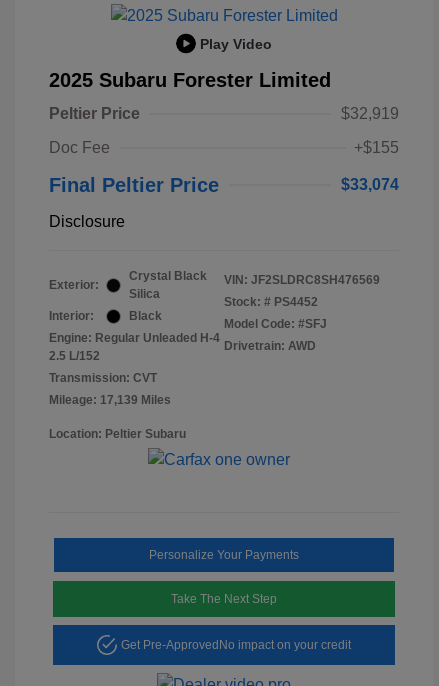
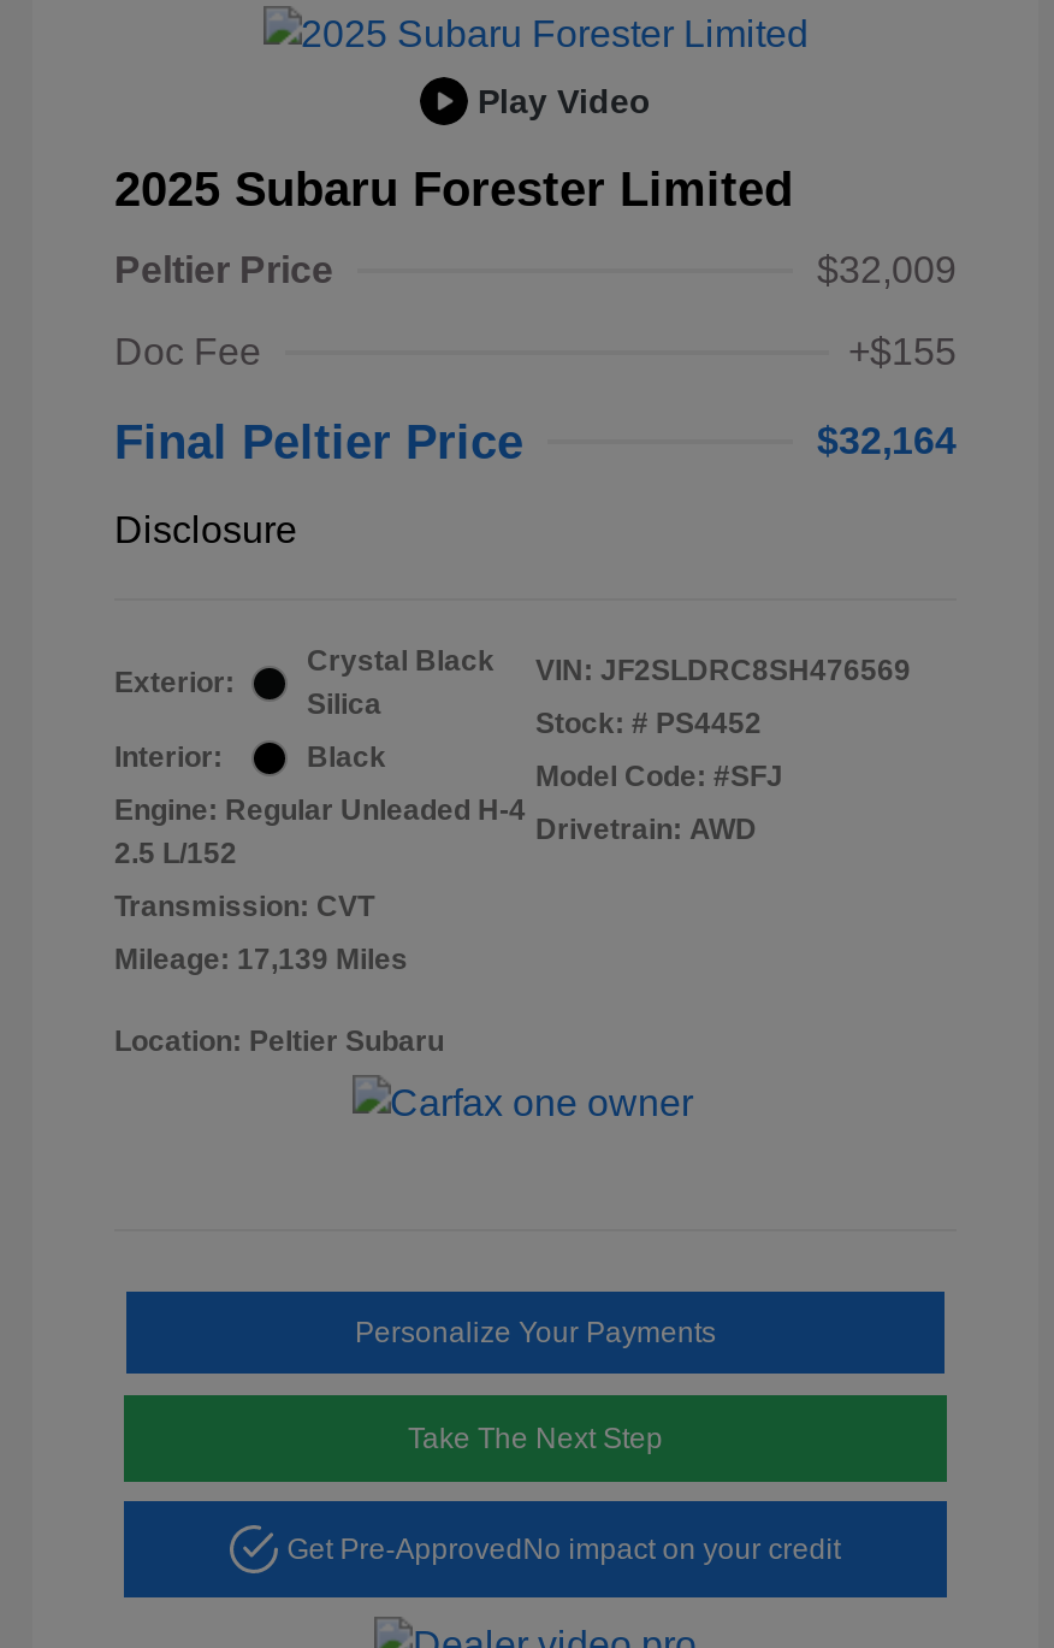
- $32,919
+ $32,009

- $33,074
+ $32,164
